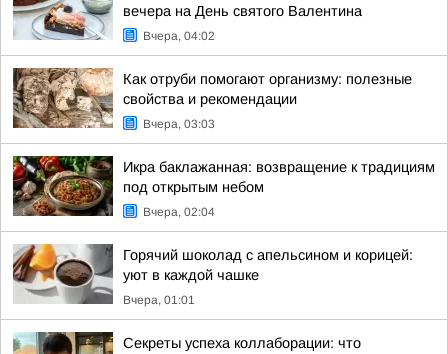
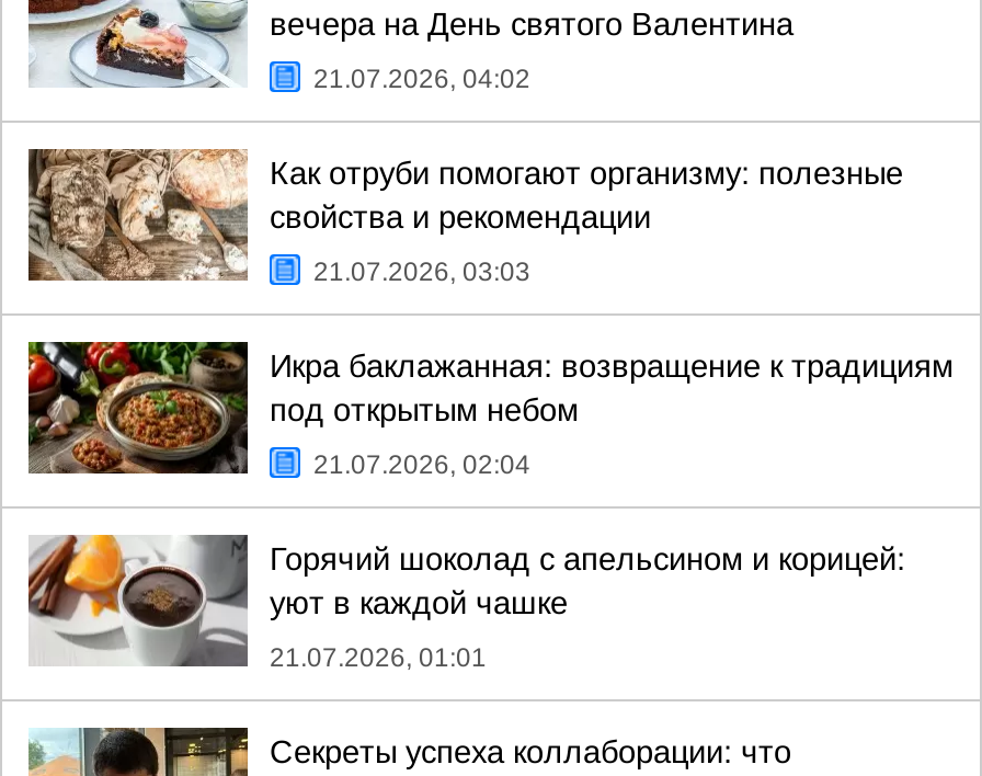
- Вчера, 04:02
+ 21.07.2026, 04:02

- Вчера, 03:03
+ 21.07.2026, 03:03

- Вчера, 02:04
+ 21.07.2026, 02:04

- Вчера, 01:01
+ 21.07.2026, 01:01
